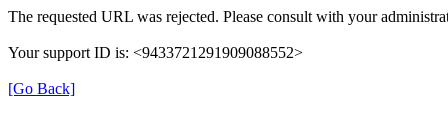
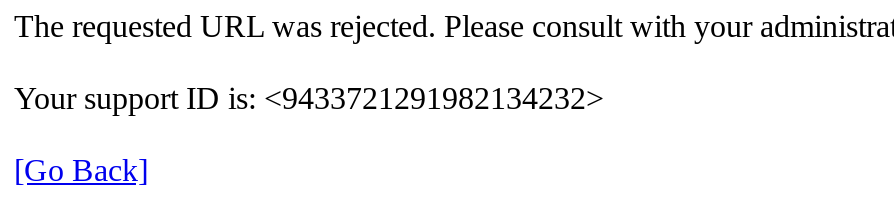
- Your support ID is: <9433721291909088552>
+ Your support ID is: <9433721291982134232>
